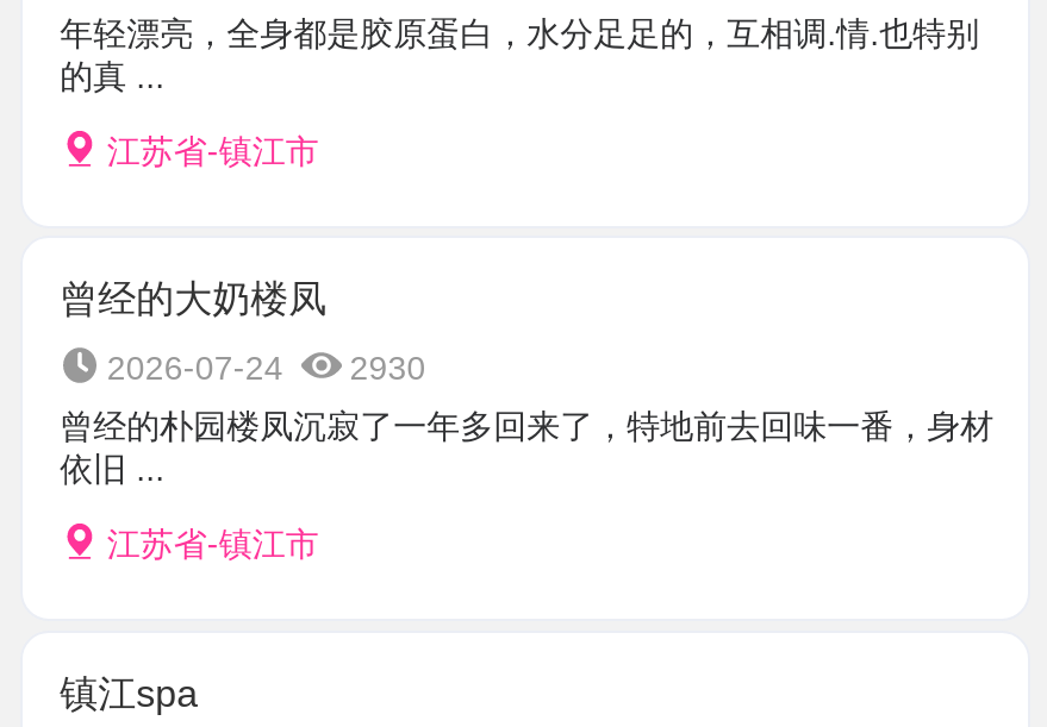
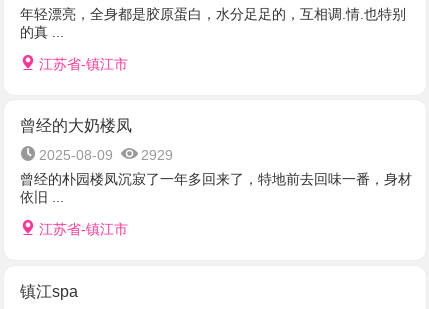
- 2026-07-24
+ 2025-08-09

- 2930
+ 2929
